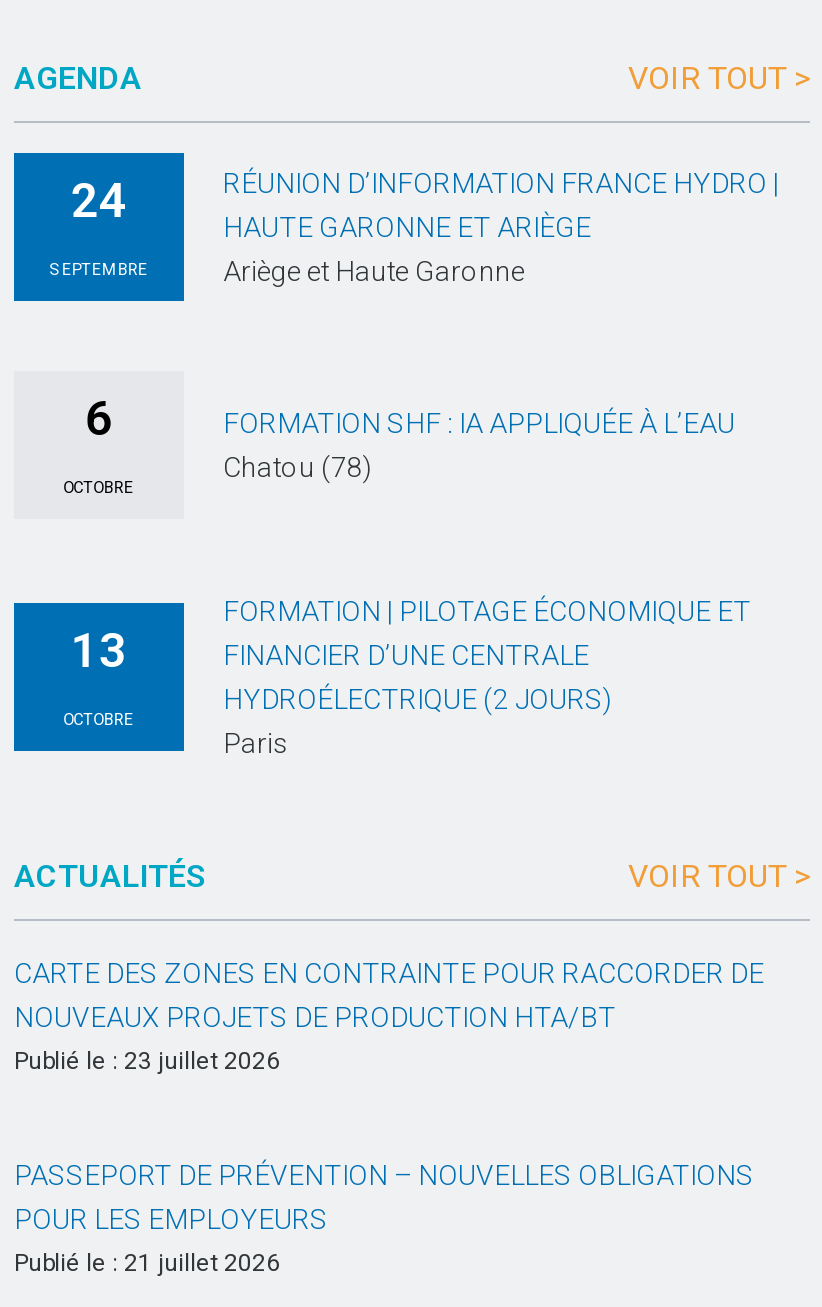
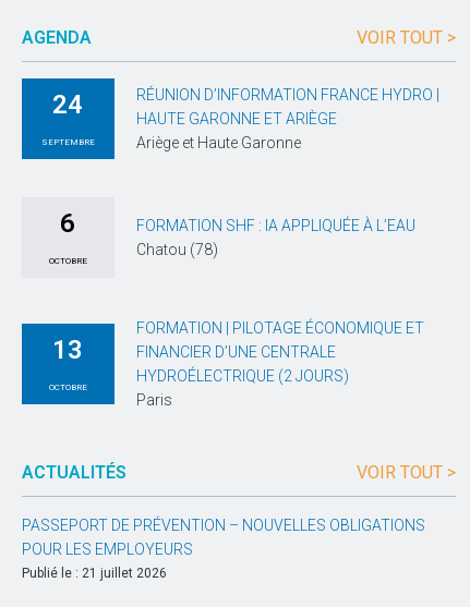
- CARTE DES ZONES EN CONTRAINTE POUR RACCORDER DE
- NOUVEAUX PROJETS DE PRODUCTION HTA/BT
- Publié le : 23 juillet 2026
